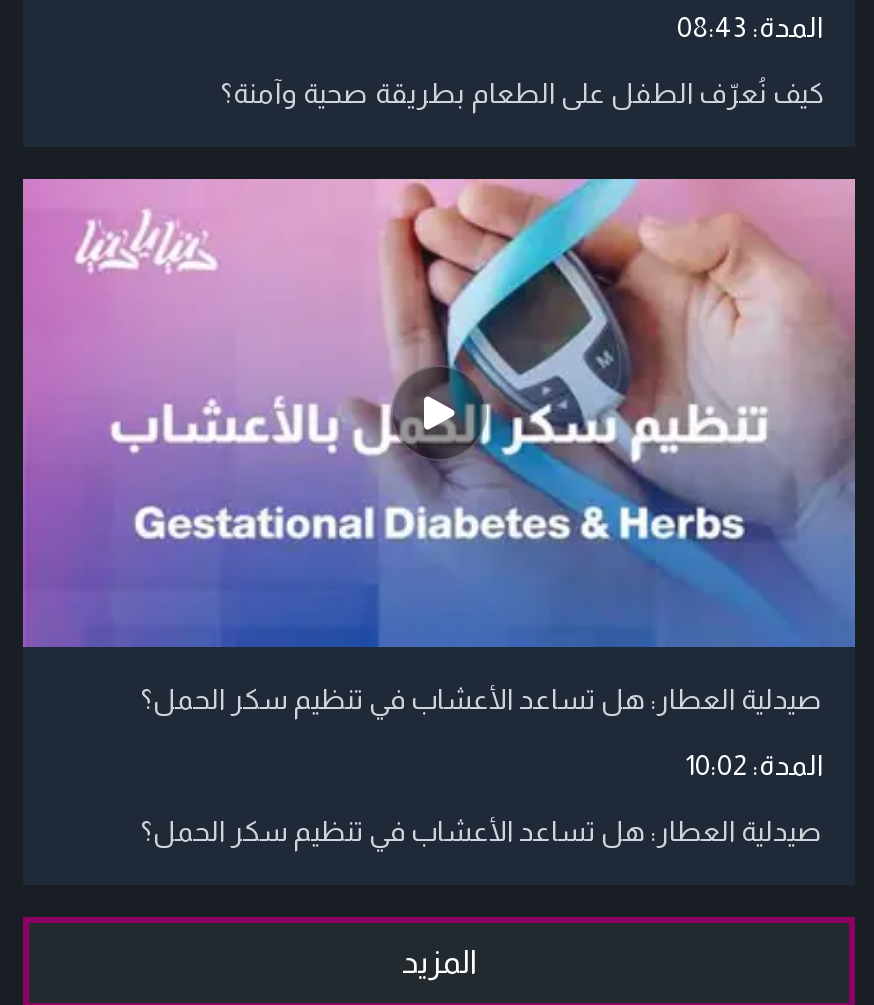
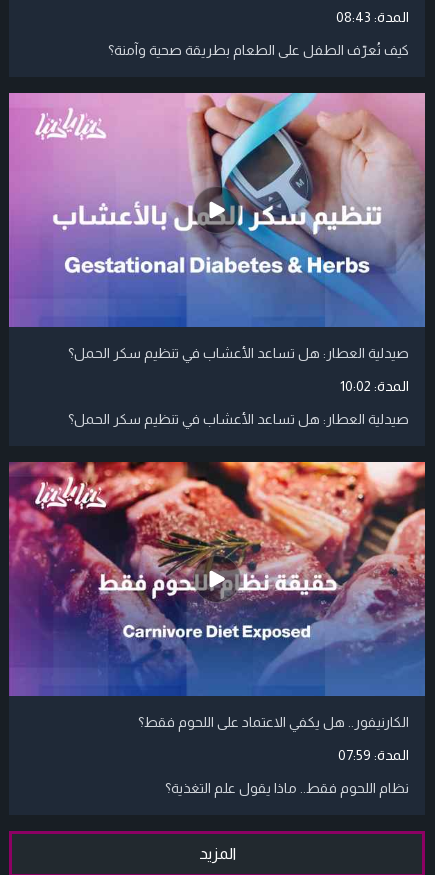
+ [image]
+ الكارنيفور.. هل يكفي الاعتماد على اللحوم فقط؟
+ المدة: 07:59
+ نظام اللحوم فقط.. ماذا يقول علم التغذية؟
